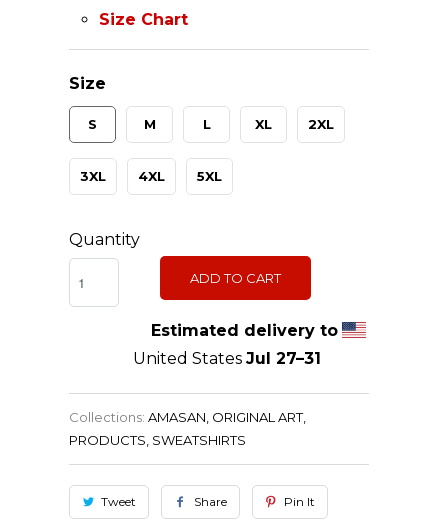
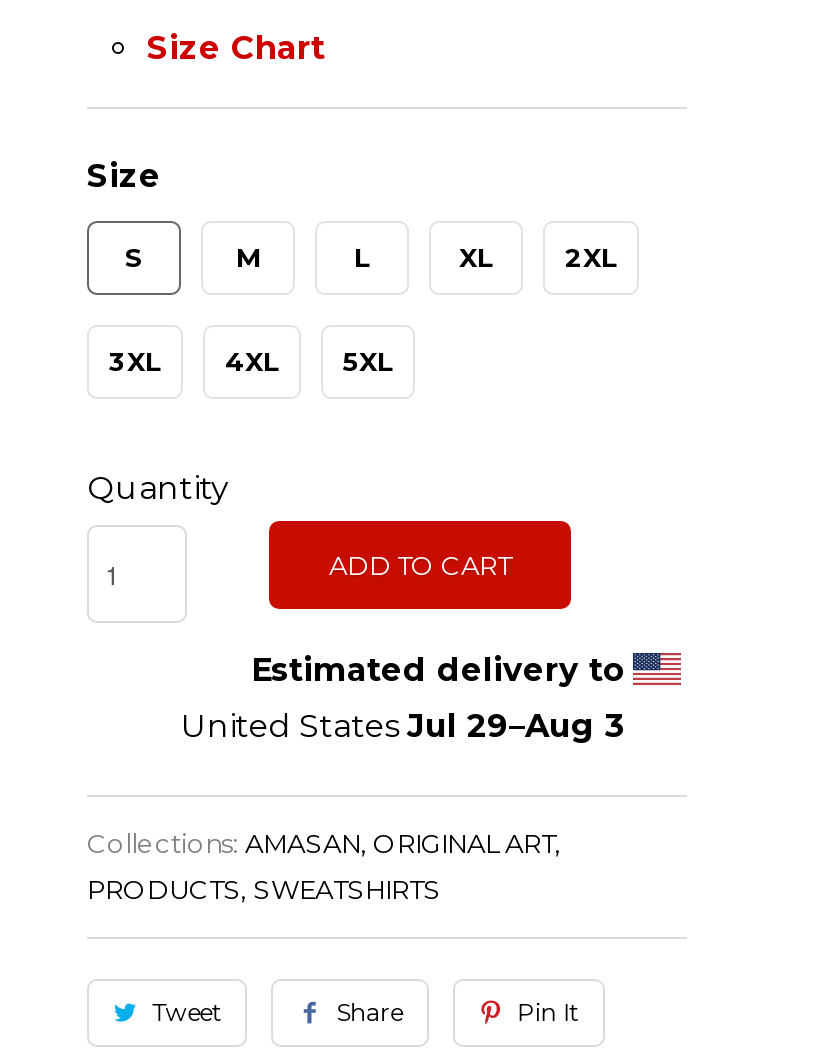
- United States Jul 27–31
+ United States Jul 29–Aug 3
